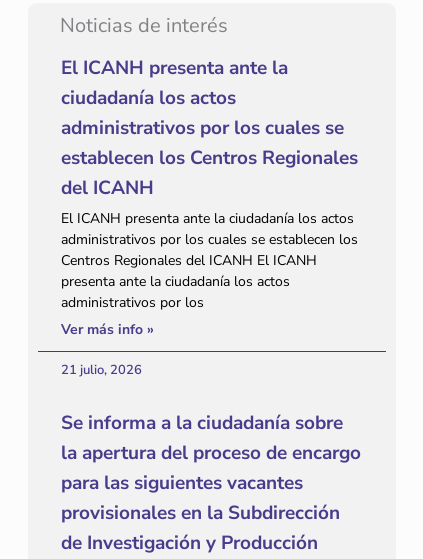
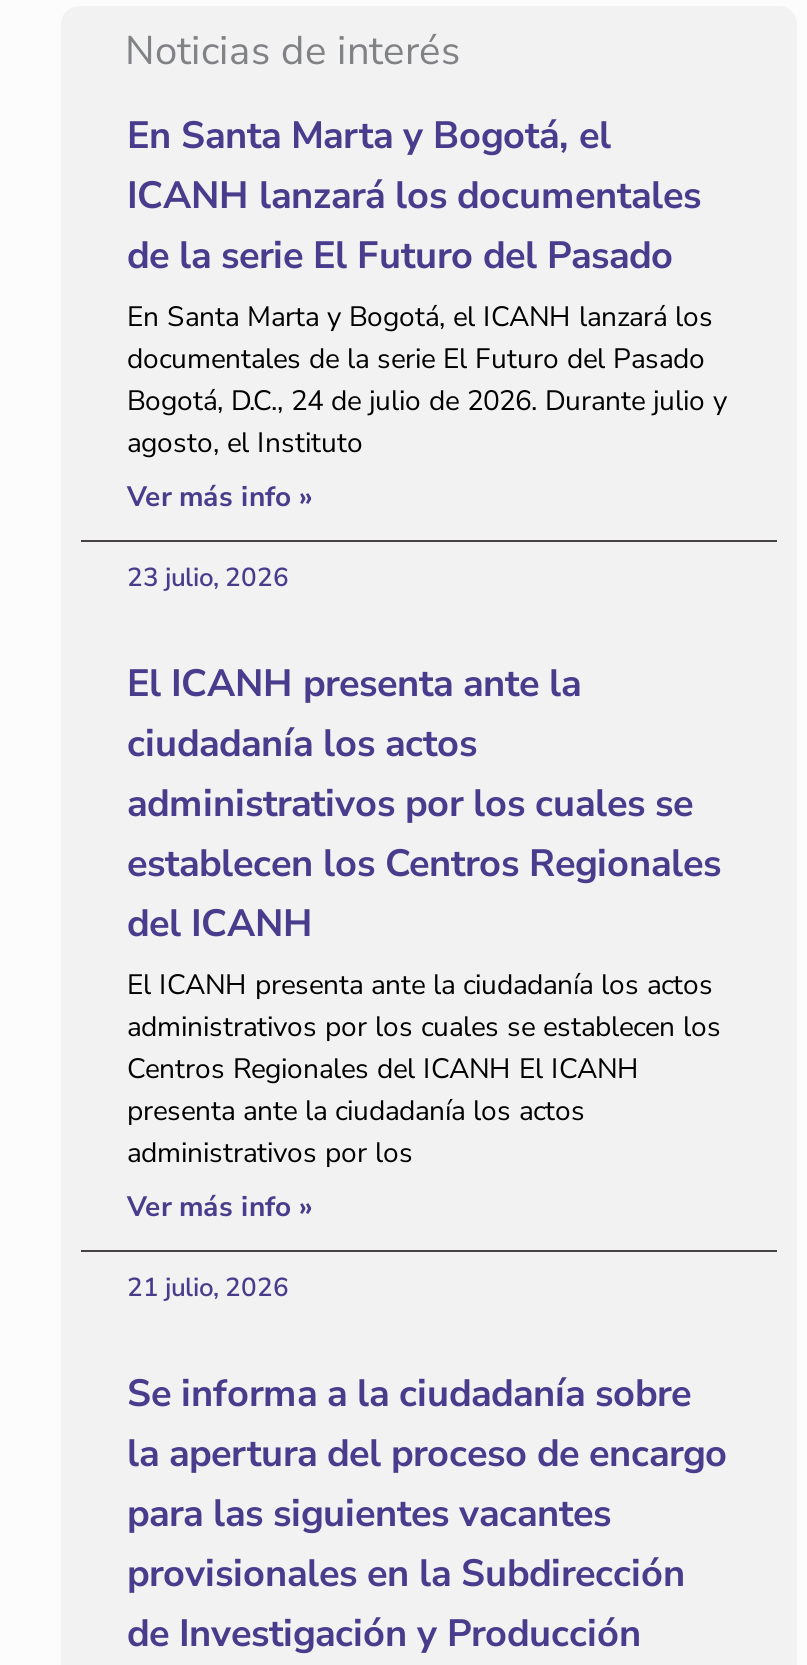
+ En Santa Marta y Bogotá, el
+ ICANH lanzará los documentales
+ de la serie El Futuro del Pasado
+ En Santa Marta y Bogotá, el ICANH lanzará los
+ documentales de la serie El Futuro del Pasado
+ Bogotá, D.C., 24 de julio de 2026. Durante julio y
+ agosto, el Instituto
+ Ver más info »
+ 23 julio, 2026
